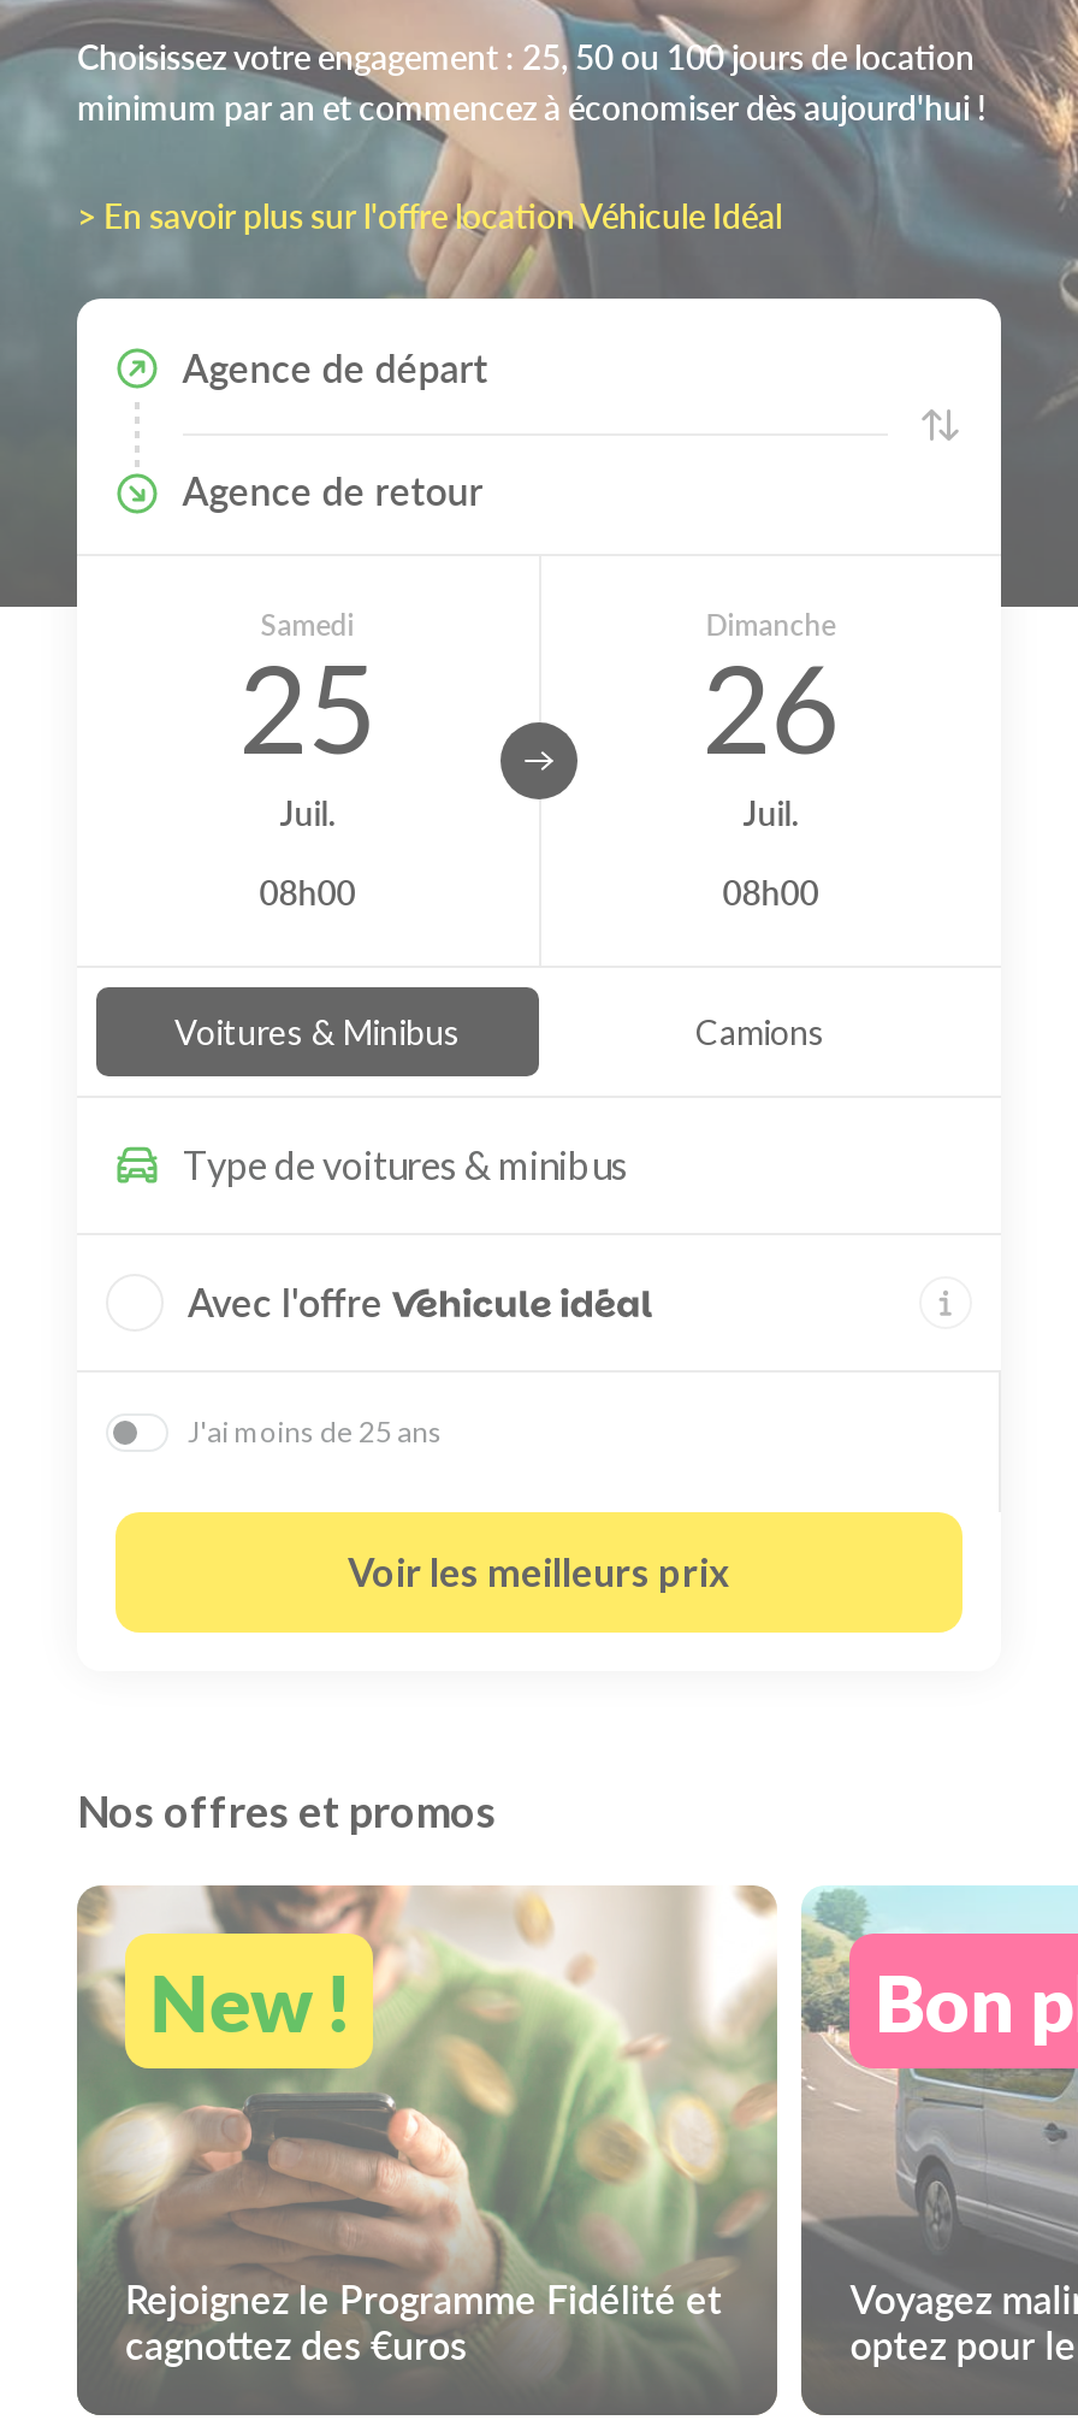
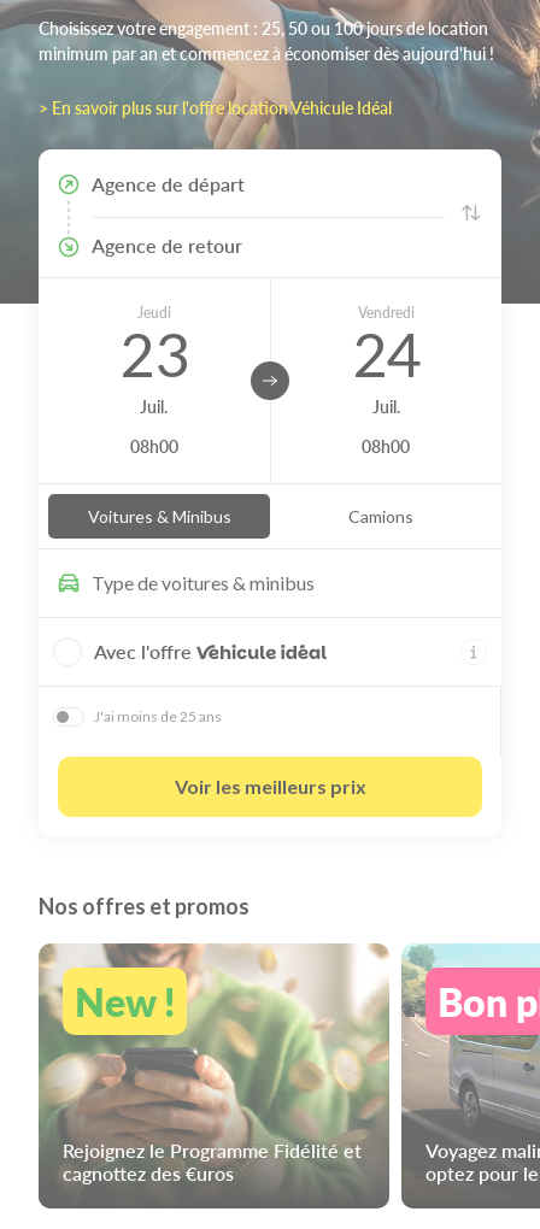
- Samedi
- 25
+ Jeudi
+ 23

- Dimanche
- 26
+ Vendredi
+ 24
